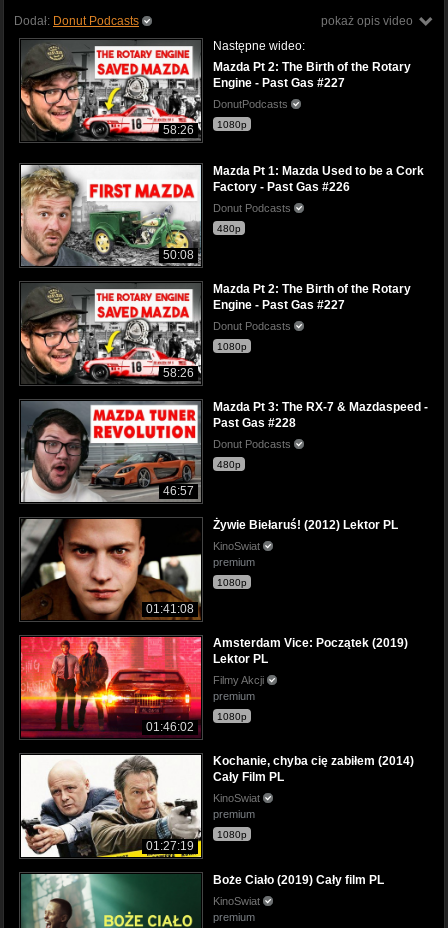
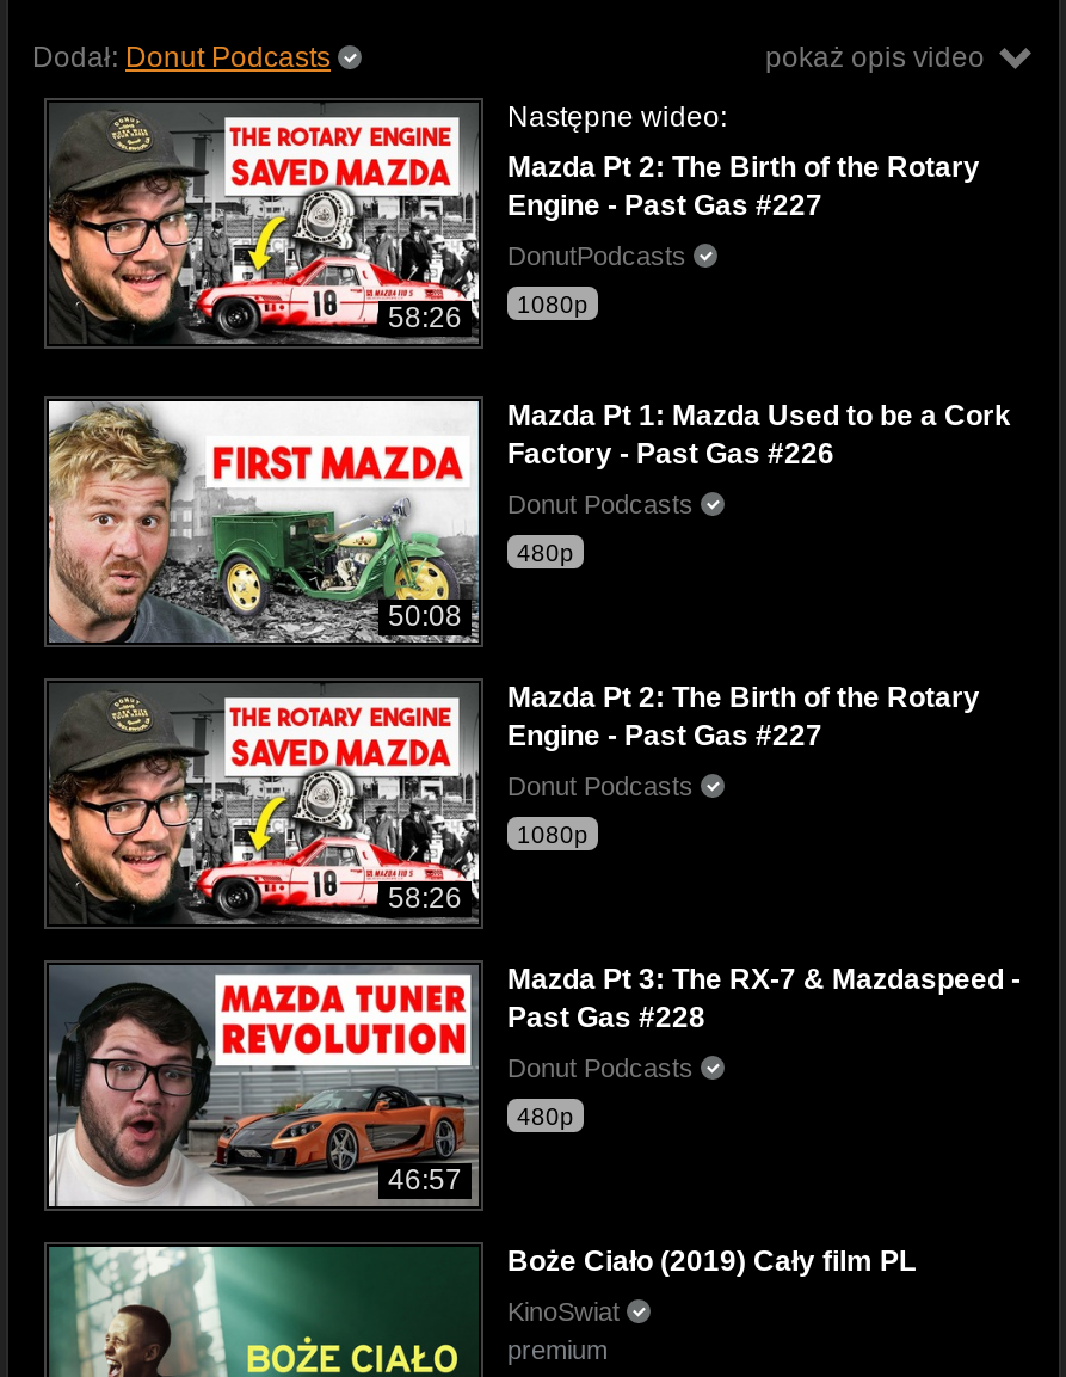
- [image]
- 01:41:08

- Żywie Biełaruś! (2012) Lektor PL
- KinoSwiat
- premium
- 1080p

- [image]
- 01:46:02

- Amsterdam Vice: Początek (2019)
- Lektor PL
- Filmy Akcji
- premium
- 1080p

- [image]
- 01:27:19

- Kochanie, chyba cię zabiłem (2014)
- Cały Film PL
- KinoSwiat
- premium
- 1080p
